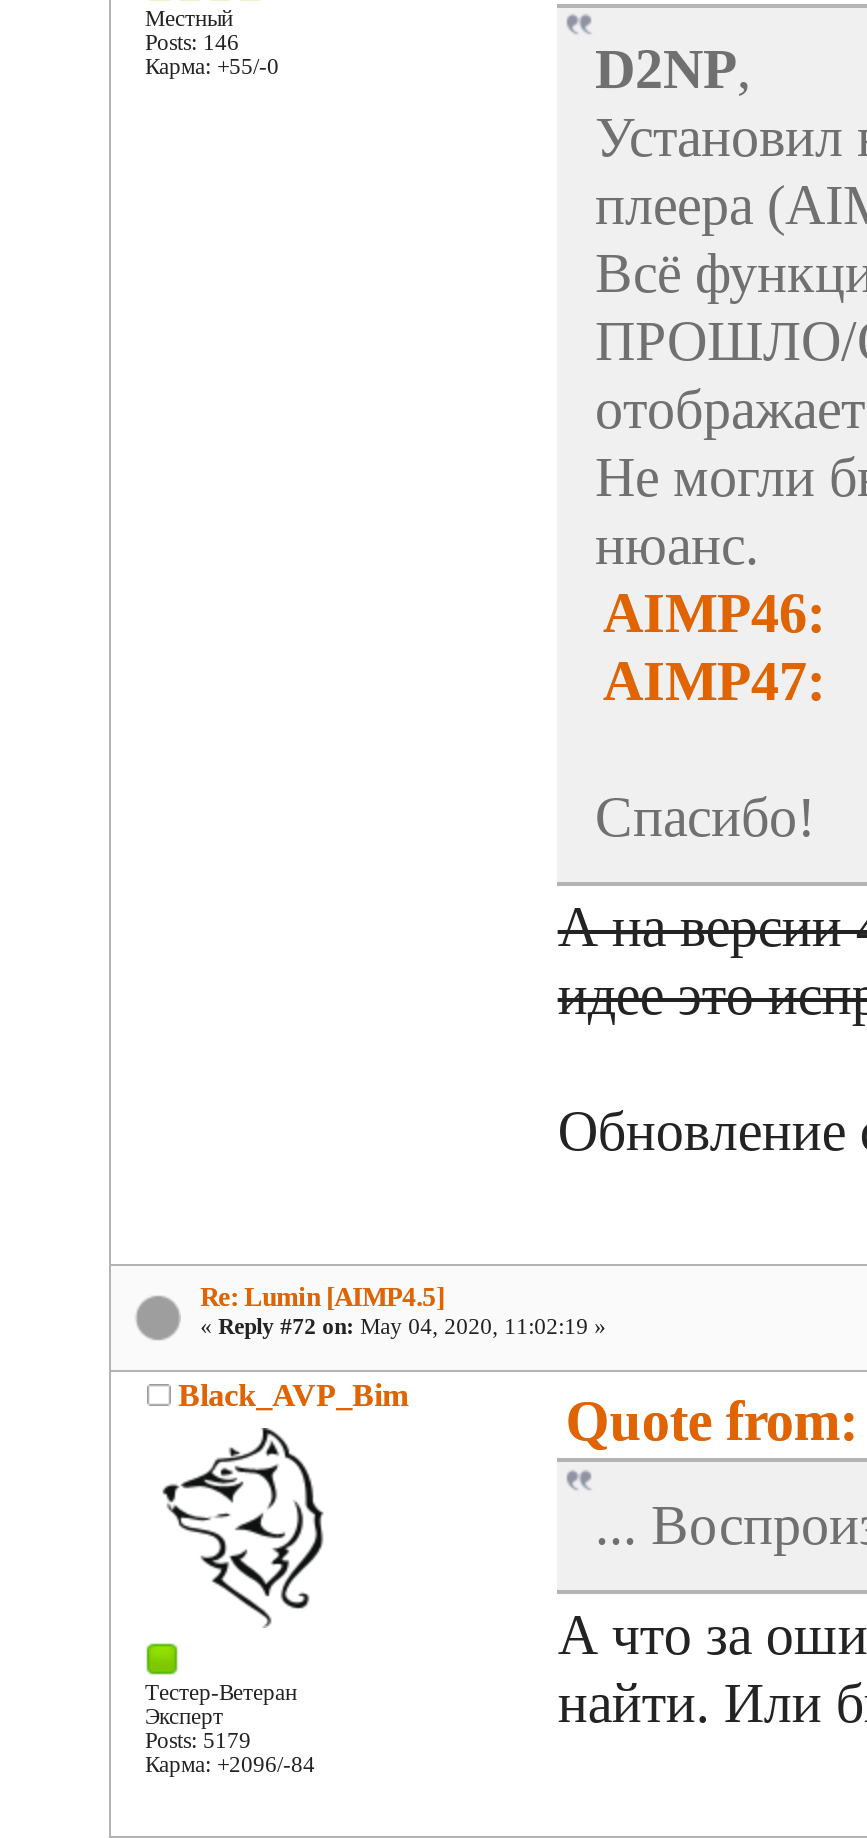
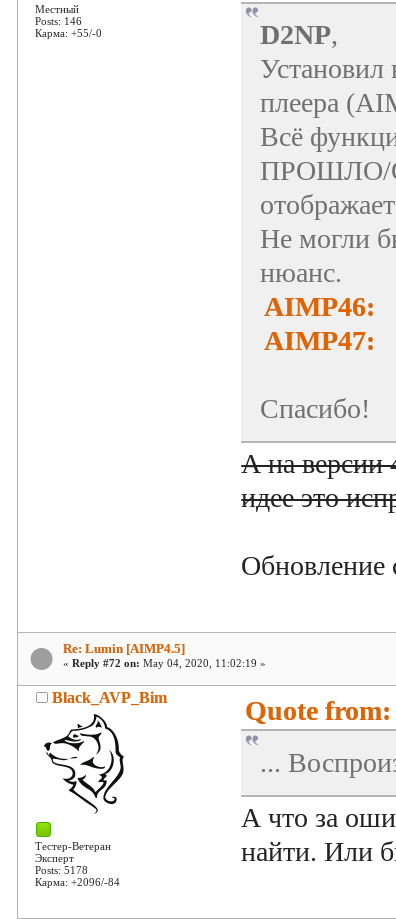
- Posts: 5179
+ Posts: 5178
